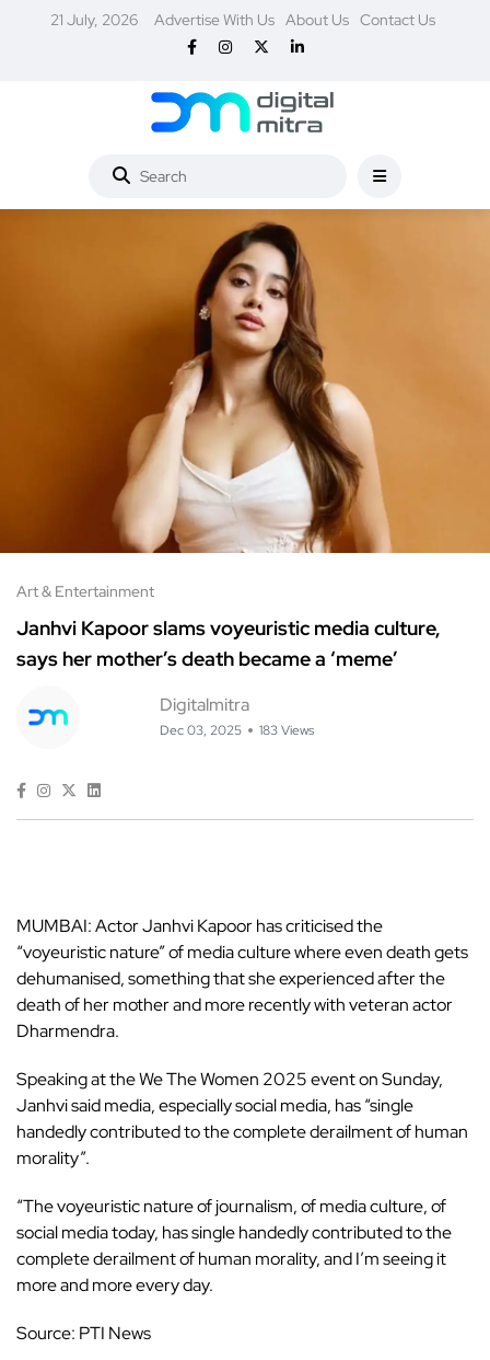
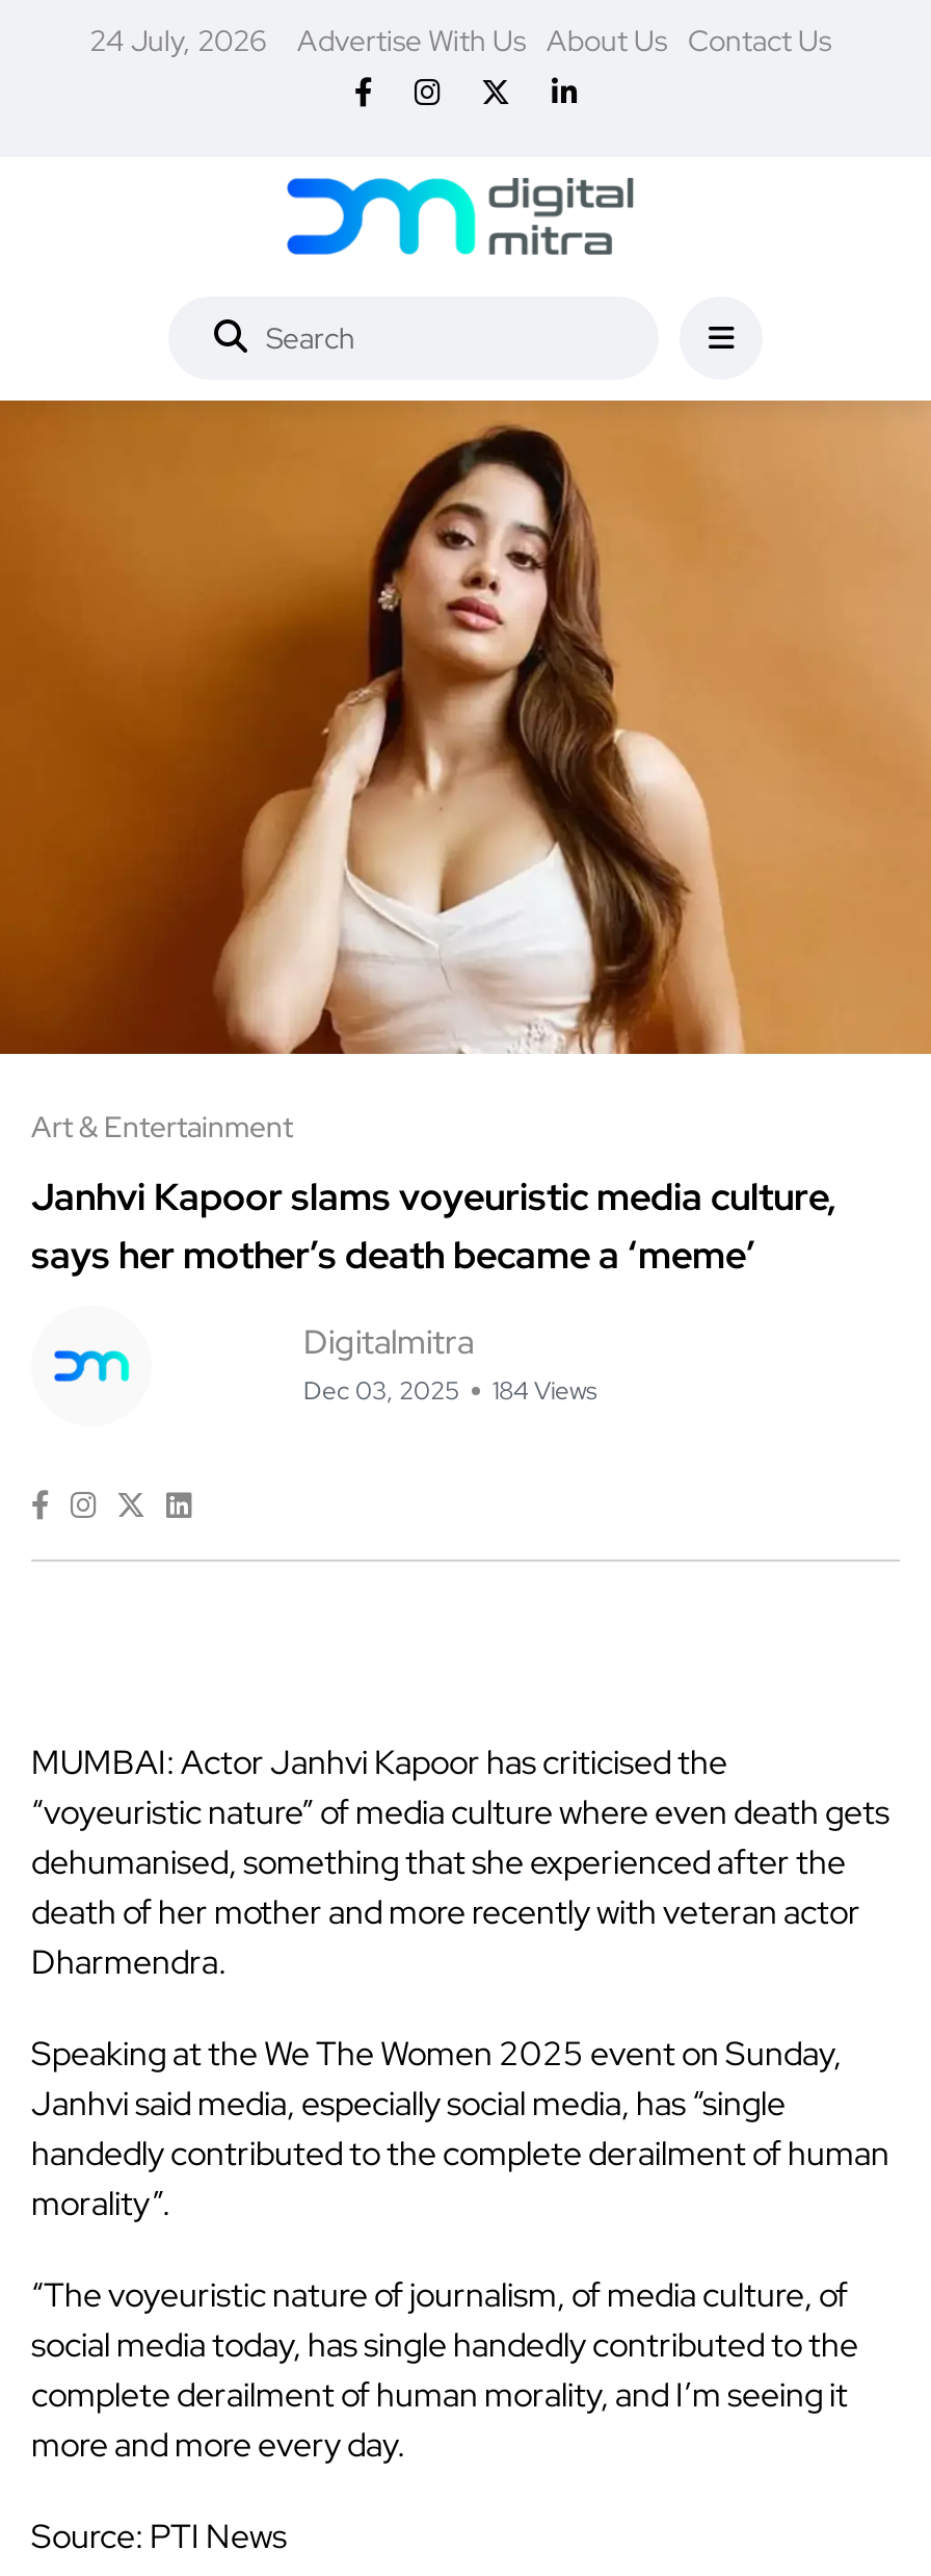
- 21 July, 2026 Advertise With Us About Us Contact Us
+ 24 July, 2026 Advertise With Us About Us Contact Us

- Dec 03, 2025 183 Views
+ Dec 03, 2025 184 Views
